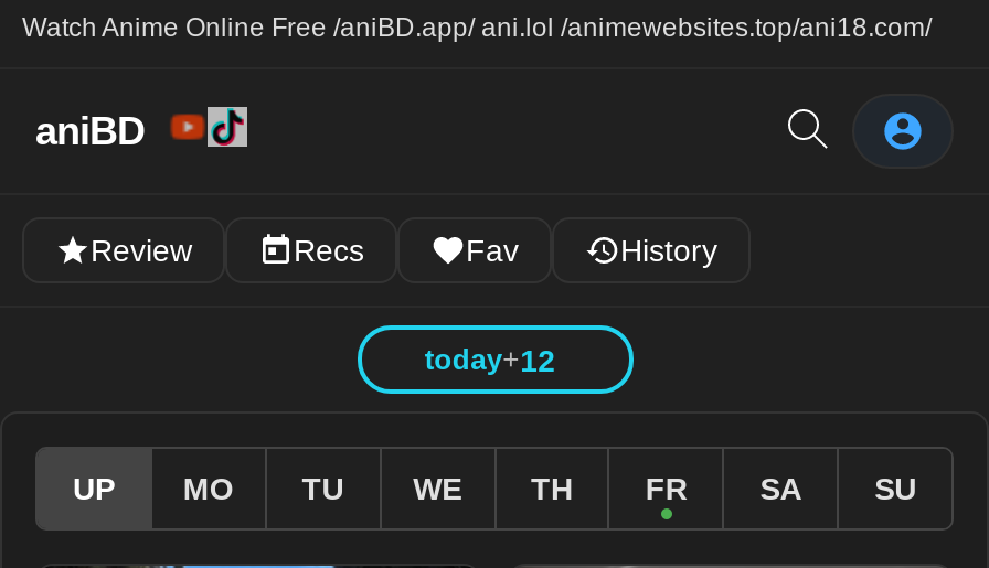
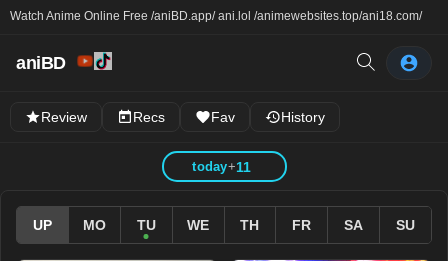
- today+12
+ today+11
